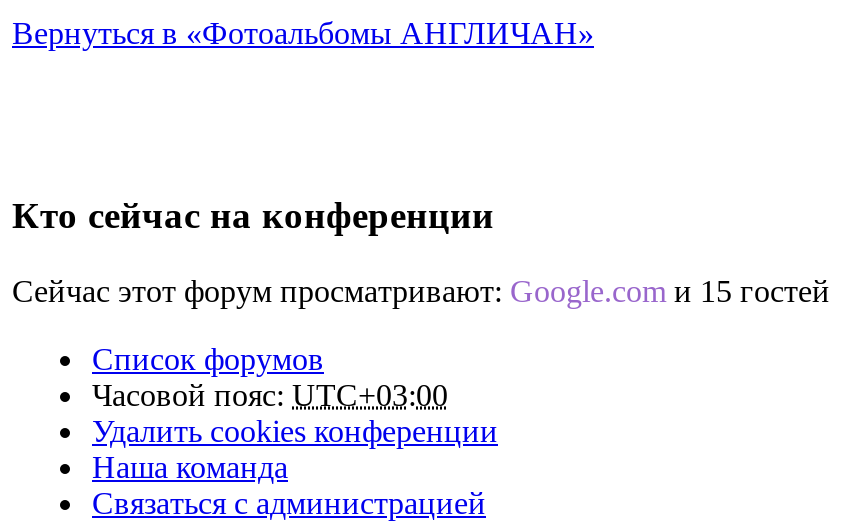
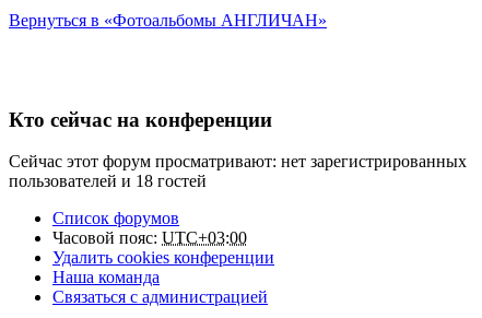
- Сейчас этот форум просматривают: Google.com и 15 гостей
+ Сейчас этот форум просматривают: нет зарегистрированных
+ пользователей и 18 гостей
